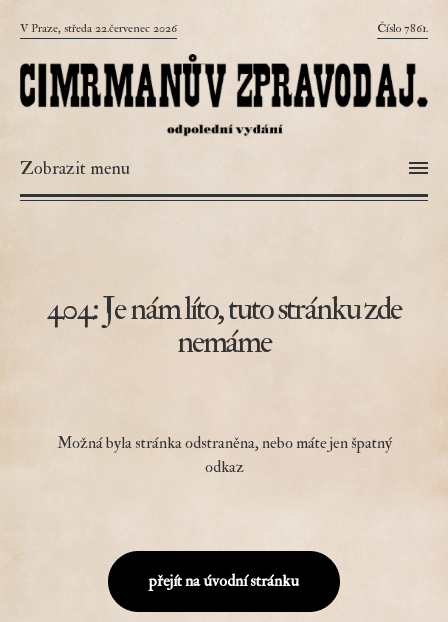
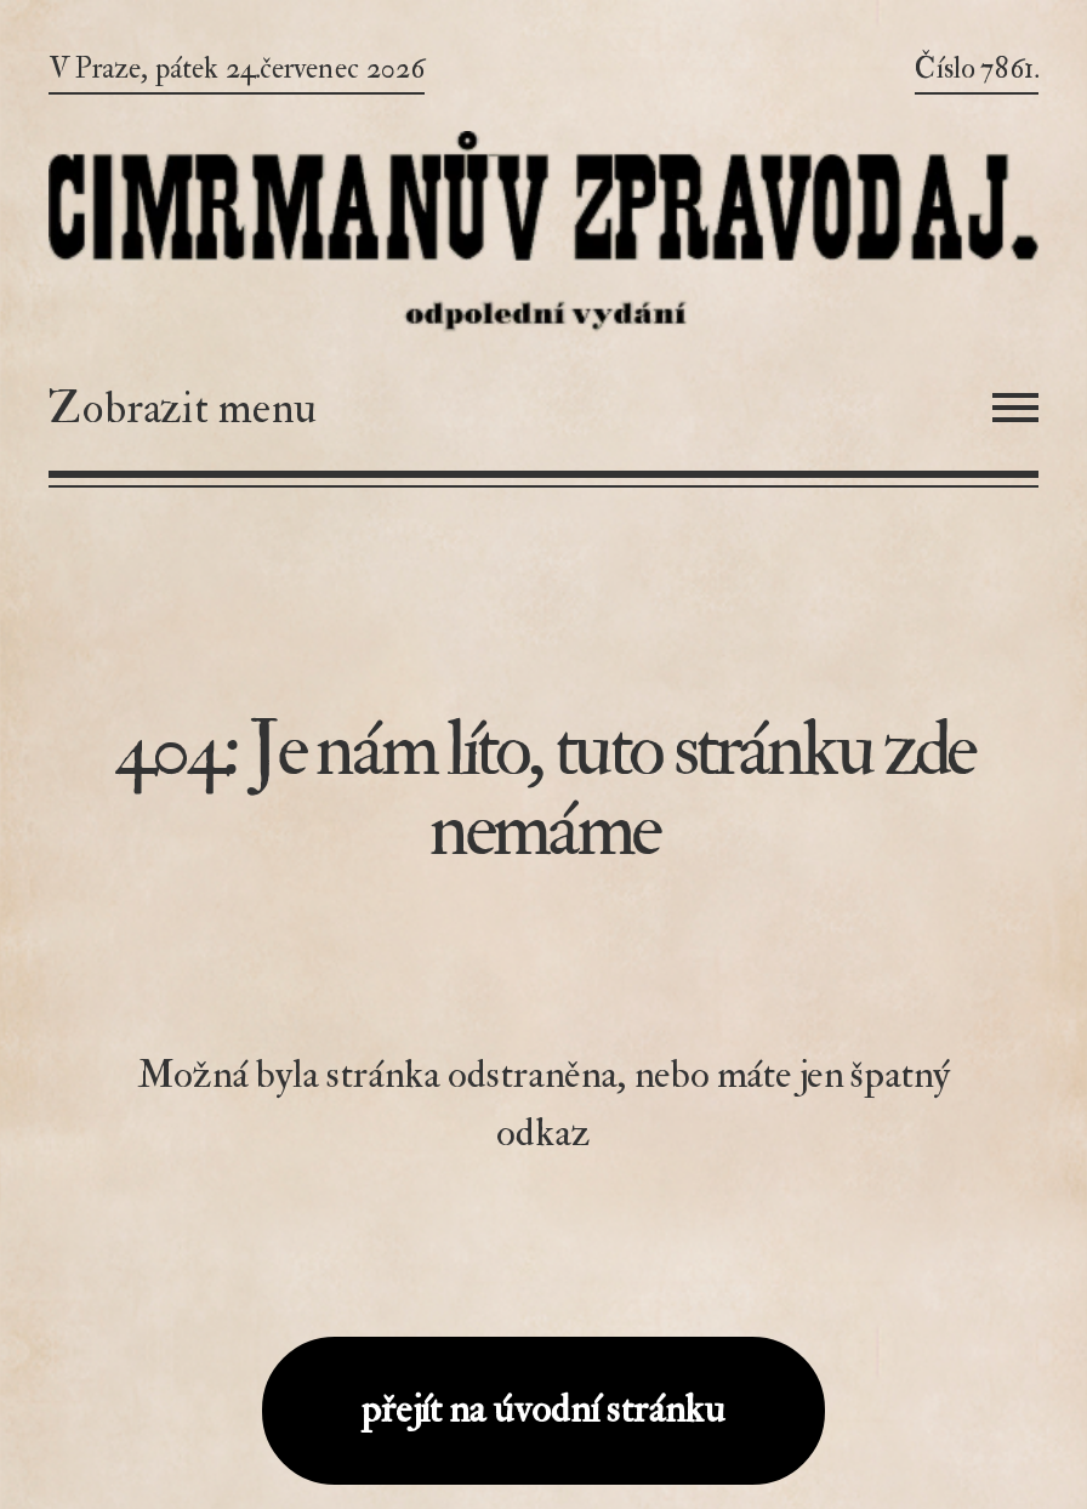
- V Praze, středa 22.červenec 2026
+ V Praze, pátek 24.červenec 2026
